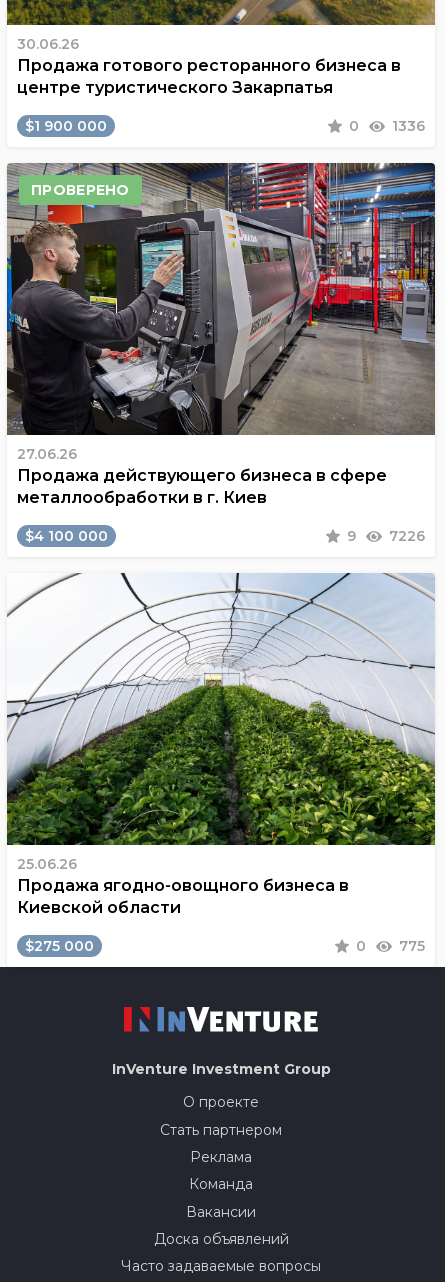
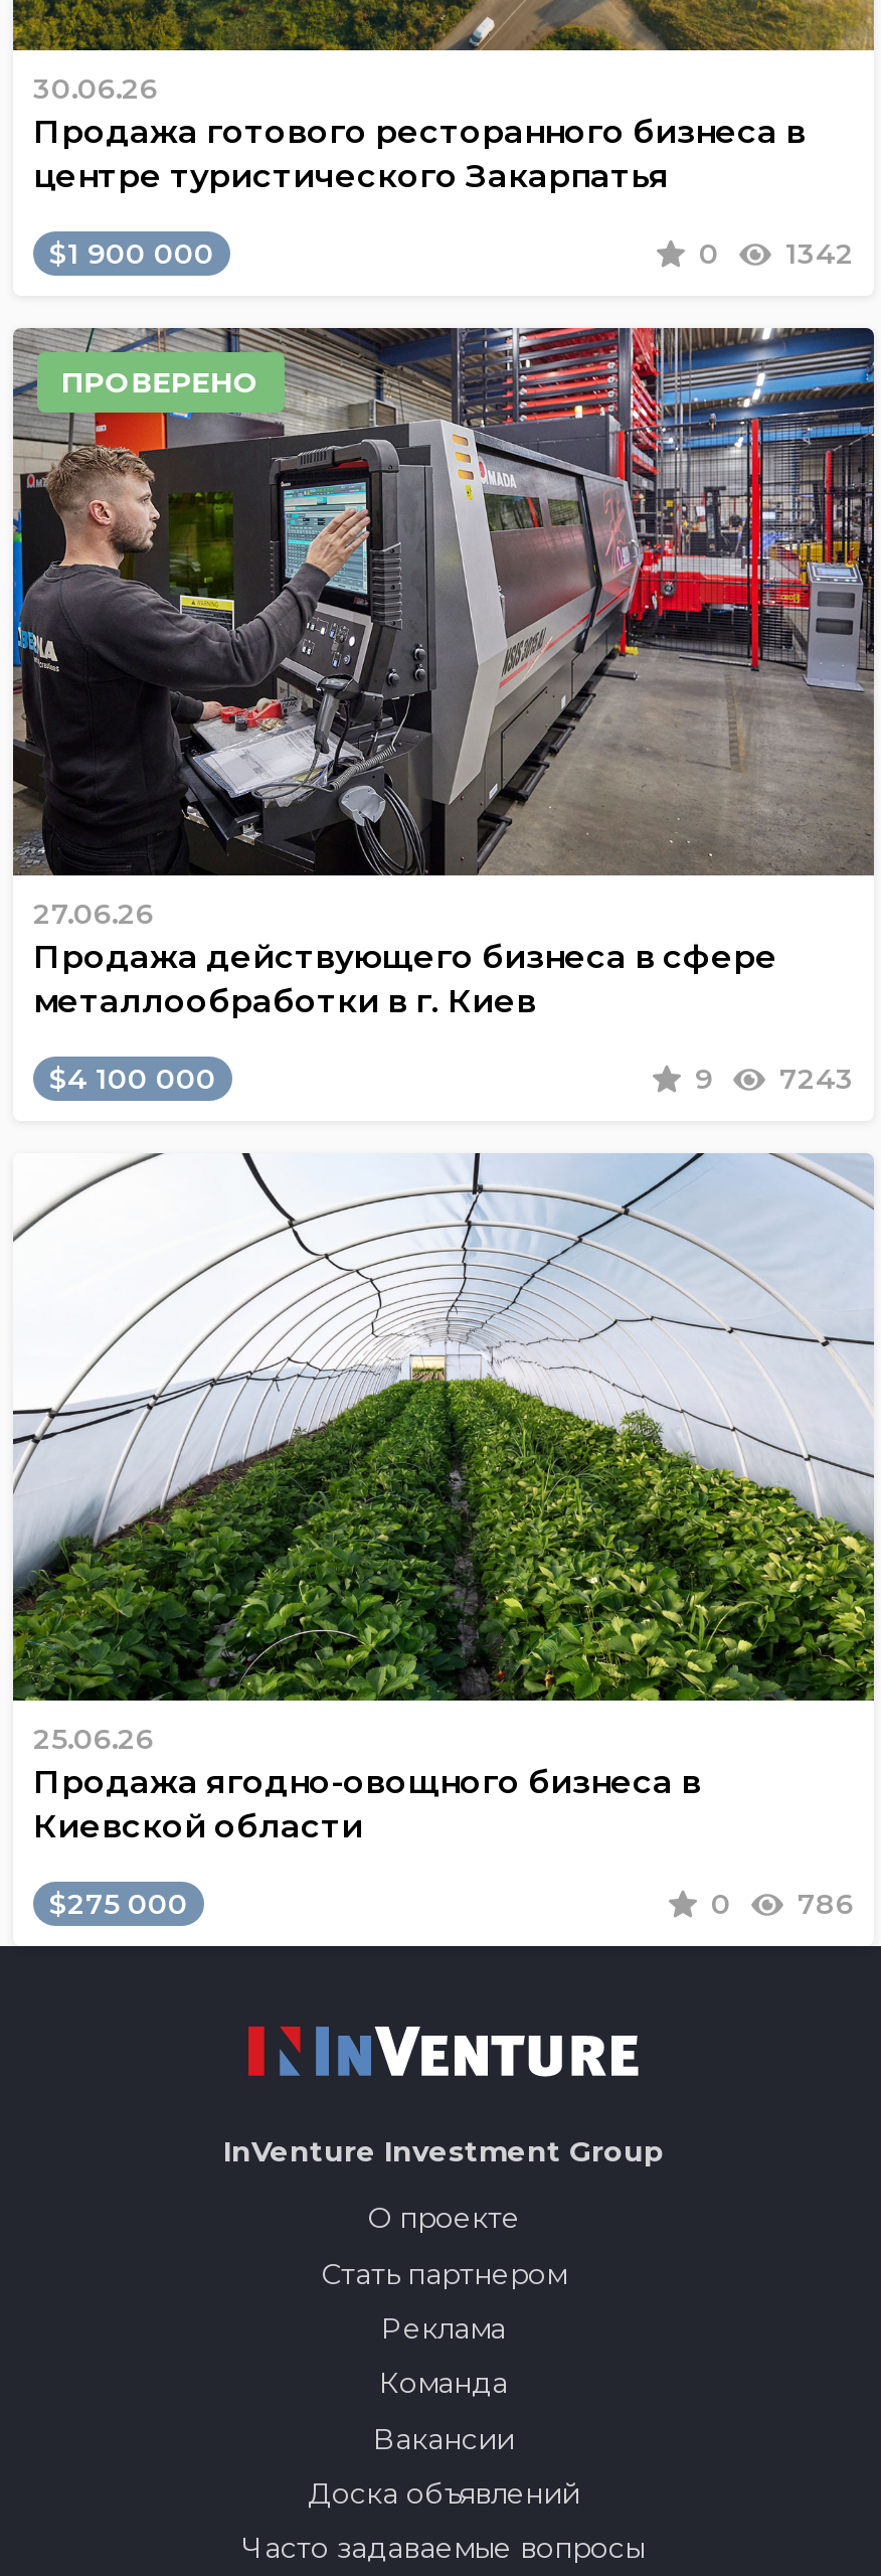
- 1336
+ 1342

- 9 7226
+ 9 7243

- 775
+ 786
